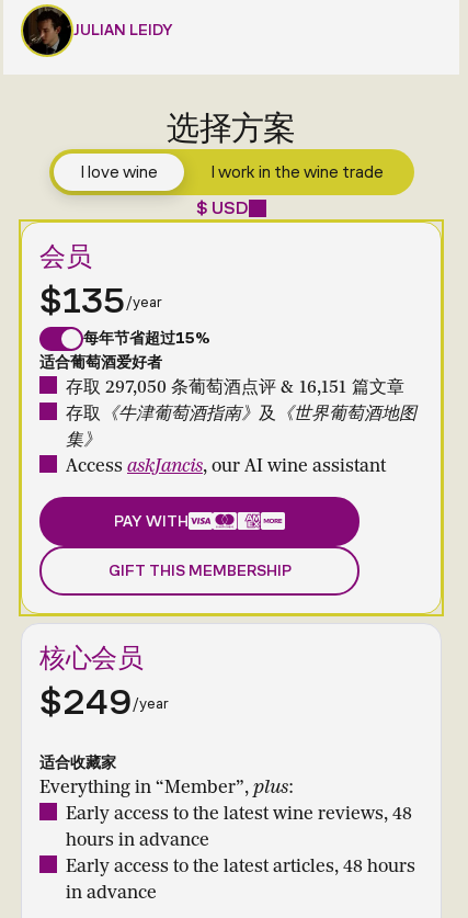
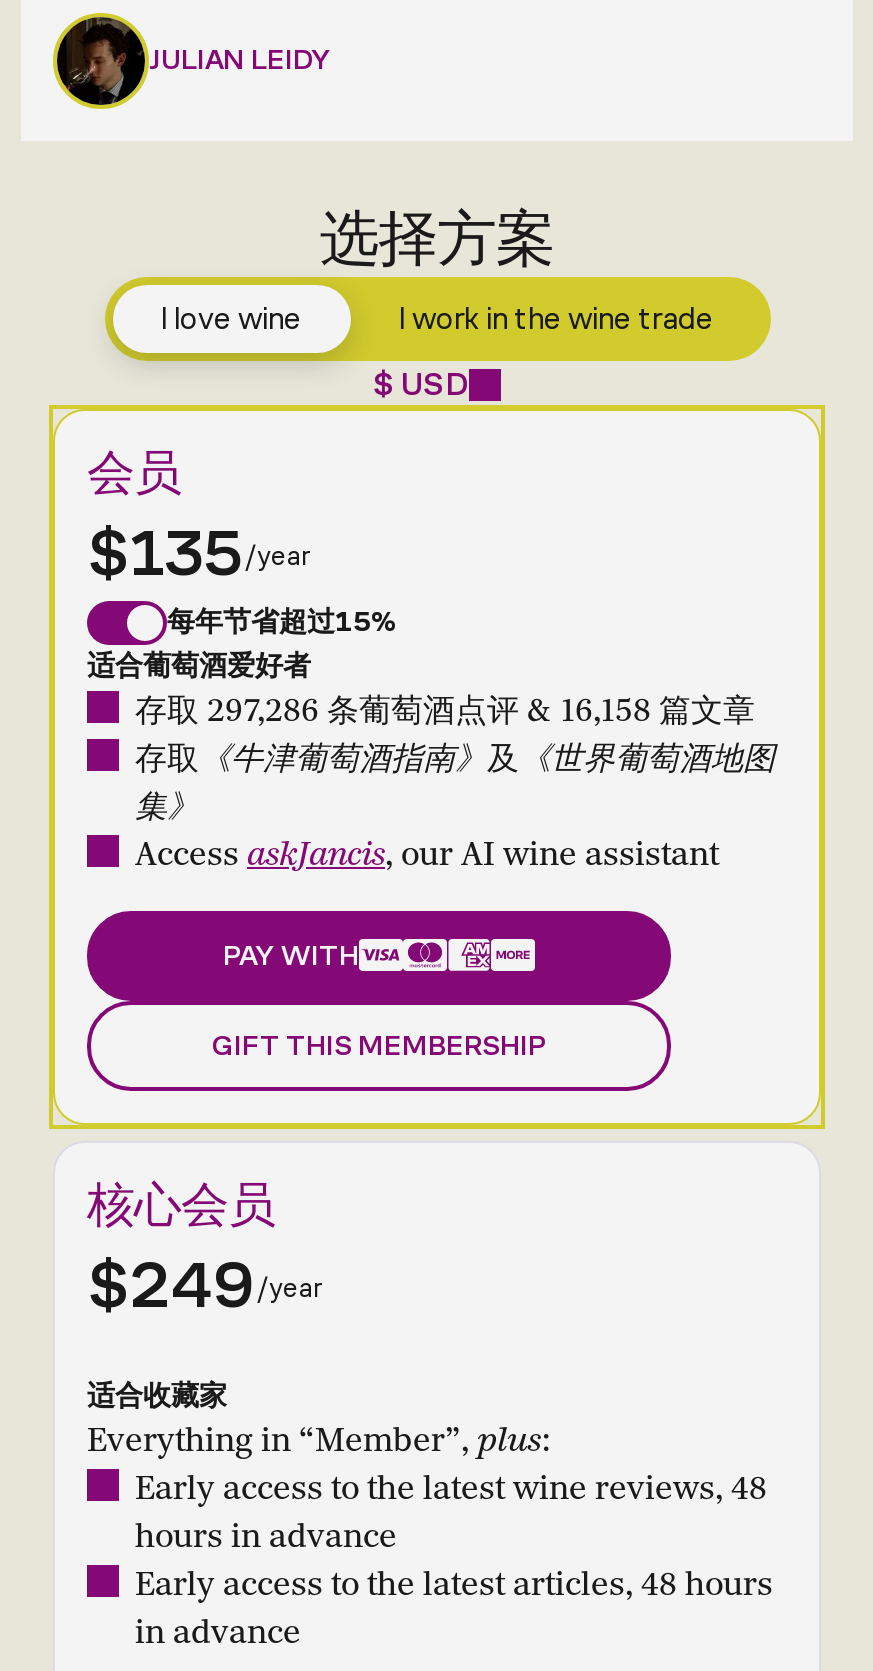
- 存取 297,050 条葡萄酒点评 & 16,151 篇文章
+ 存取 297,286 条葡萄酒点评 & 16,158 篇文章
